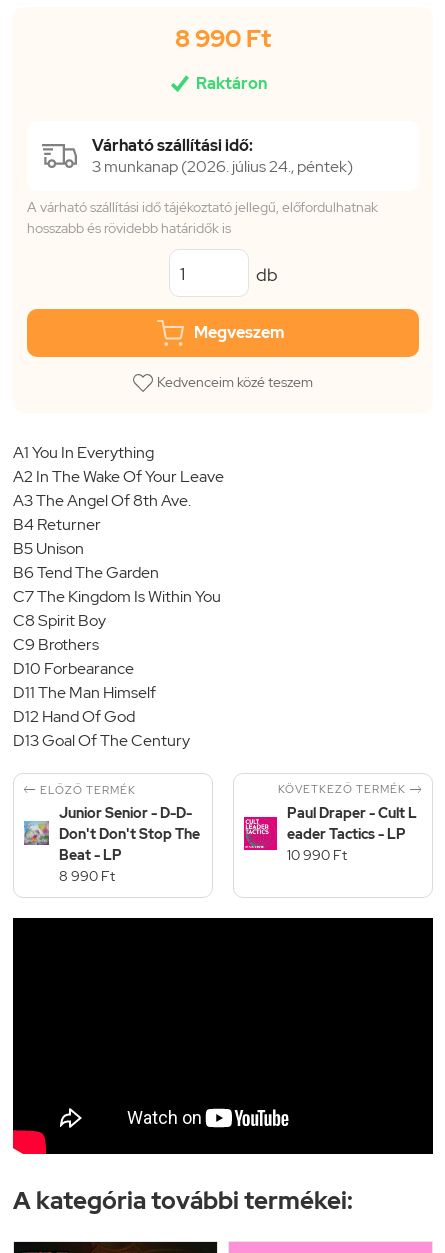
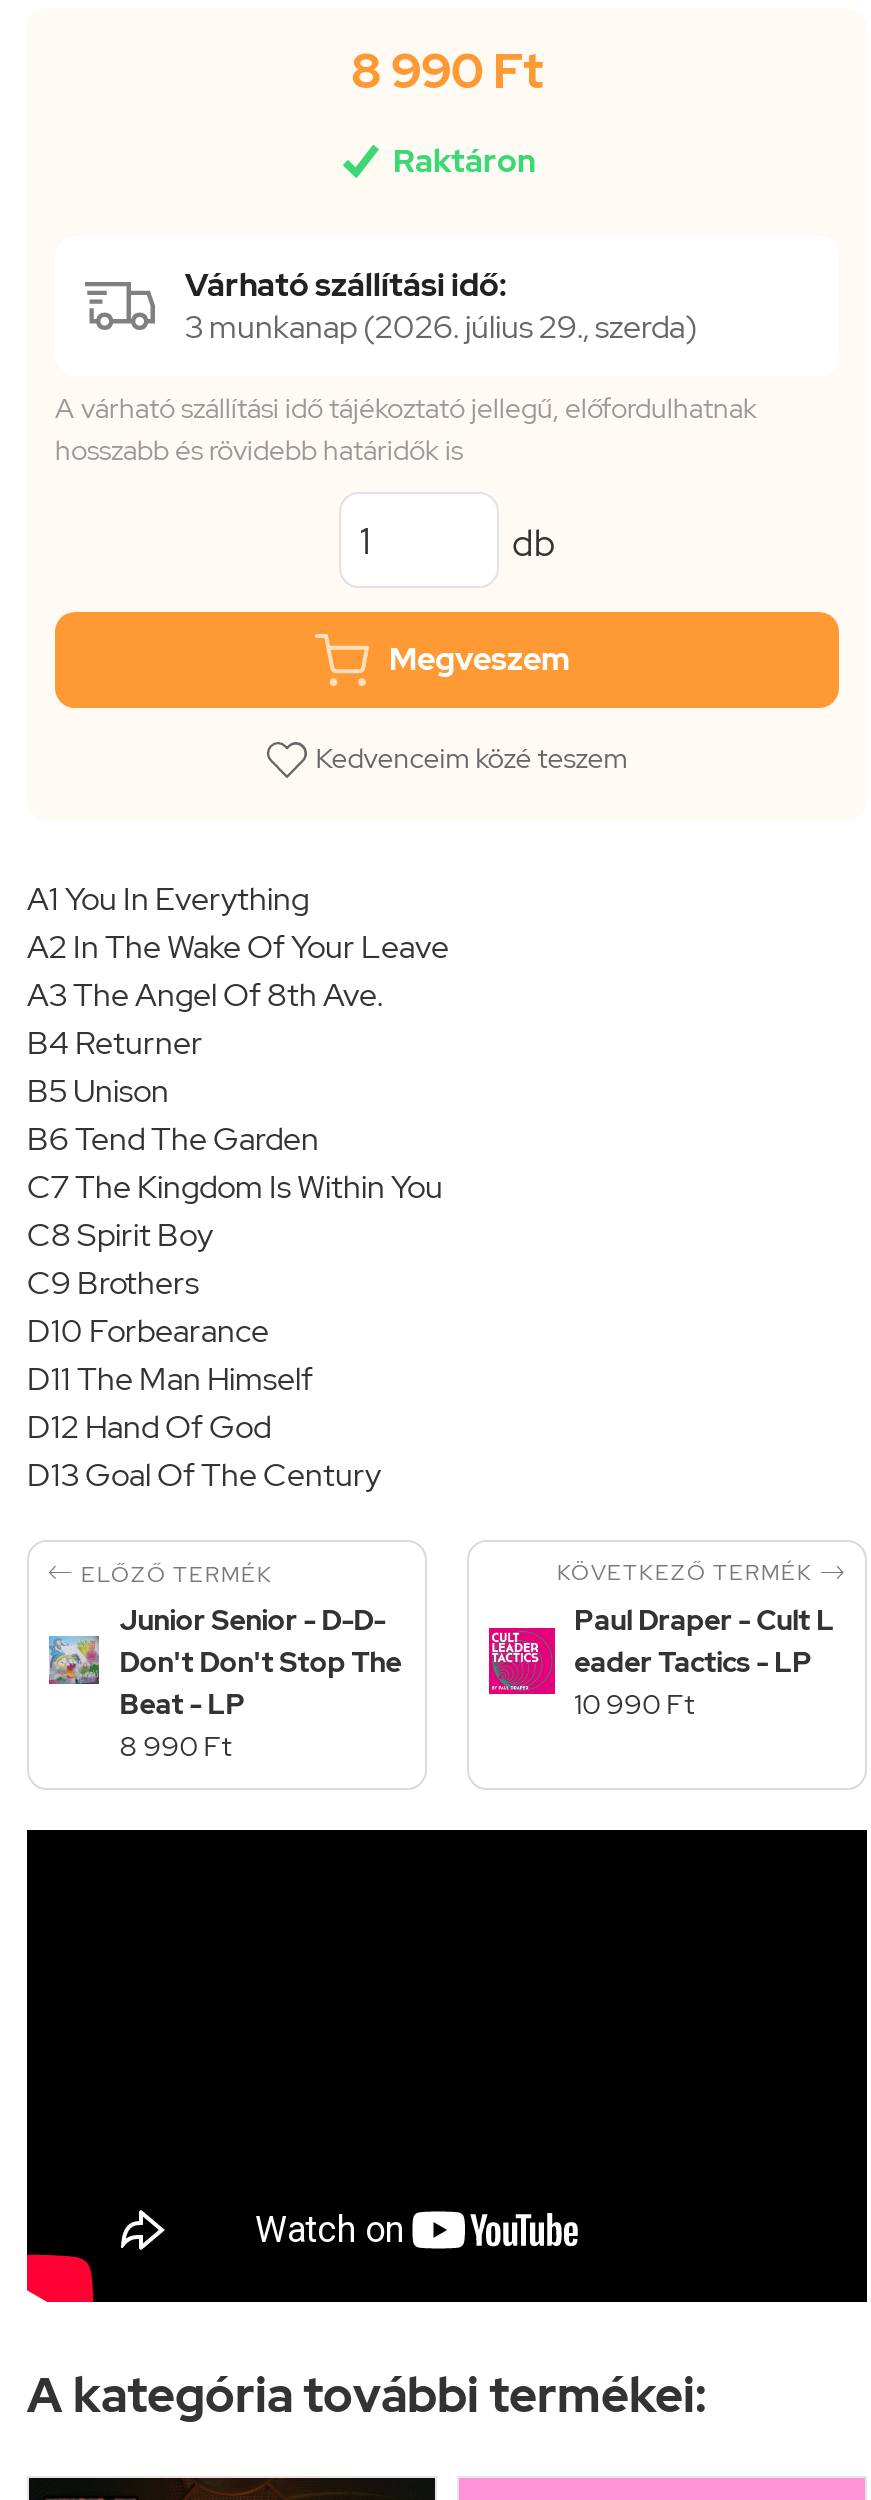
- 3 munkanap (2026. július 24., péntek)
+ 3 munkanap (2026. július 29., szerda)
